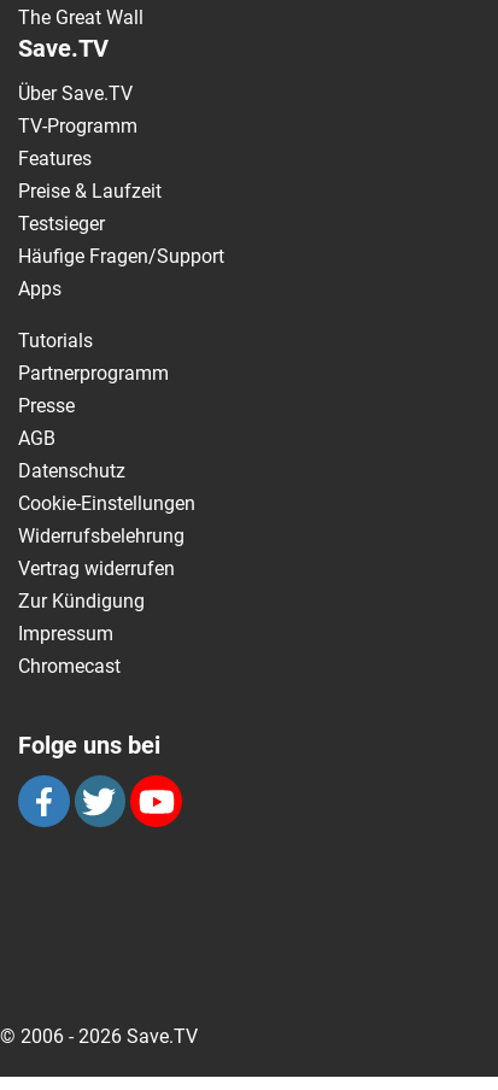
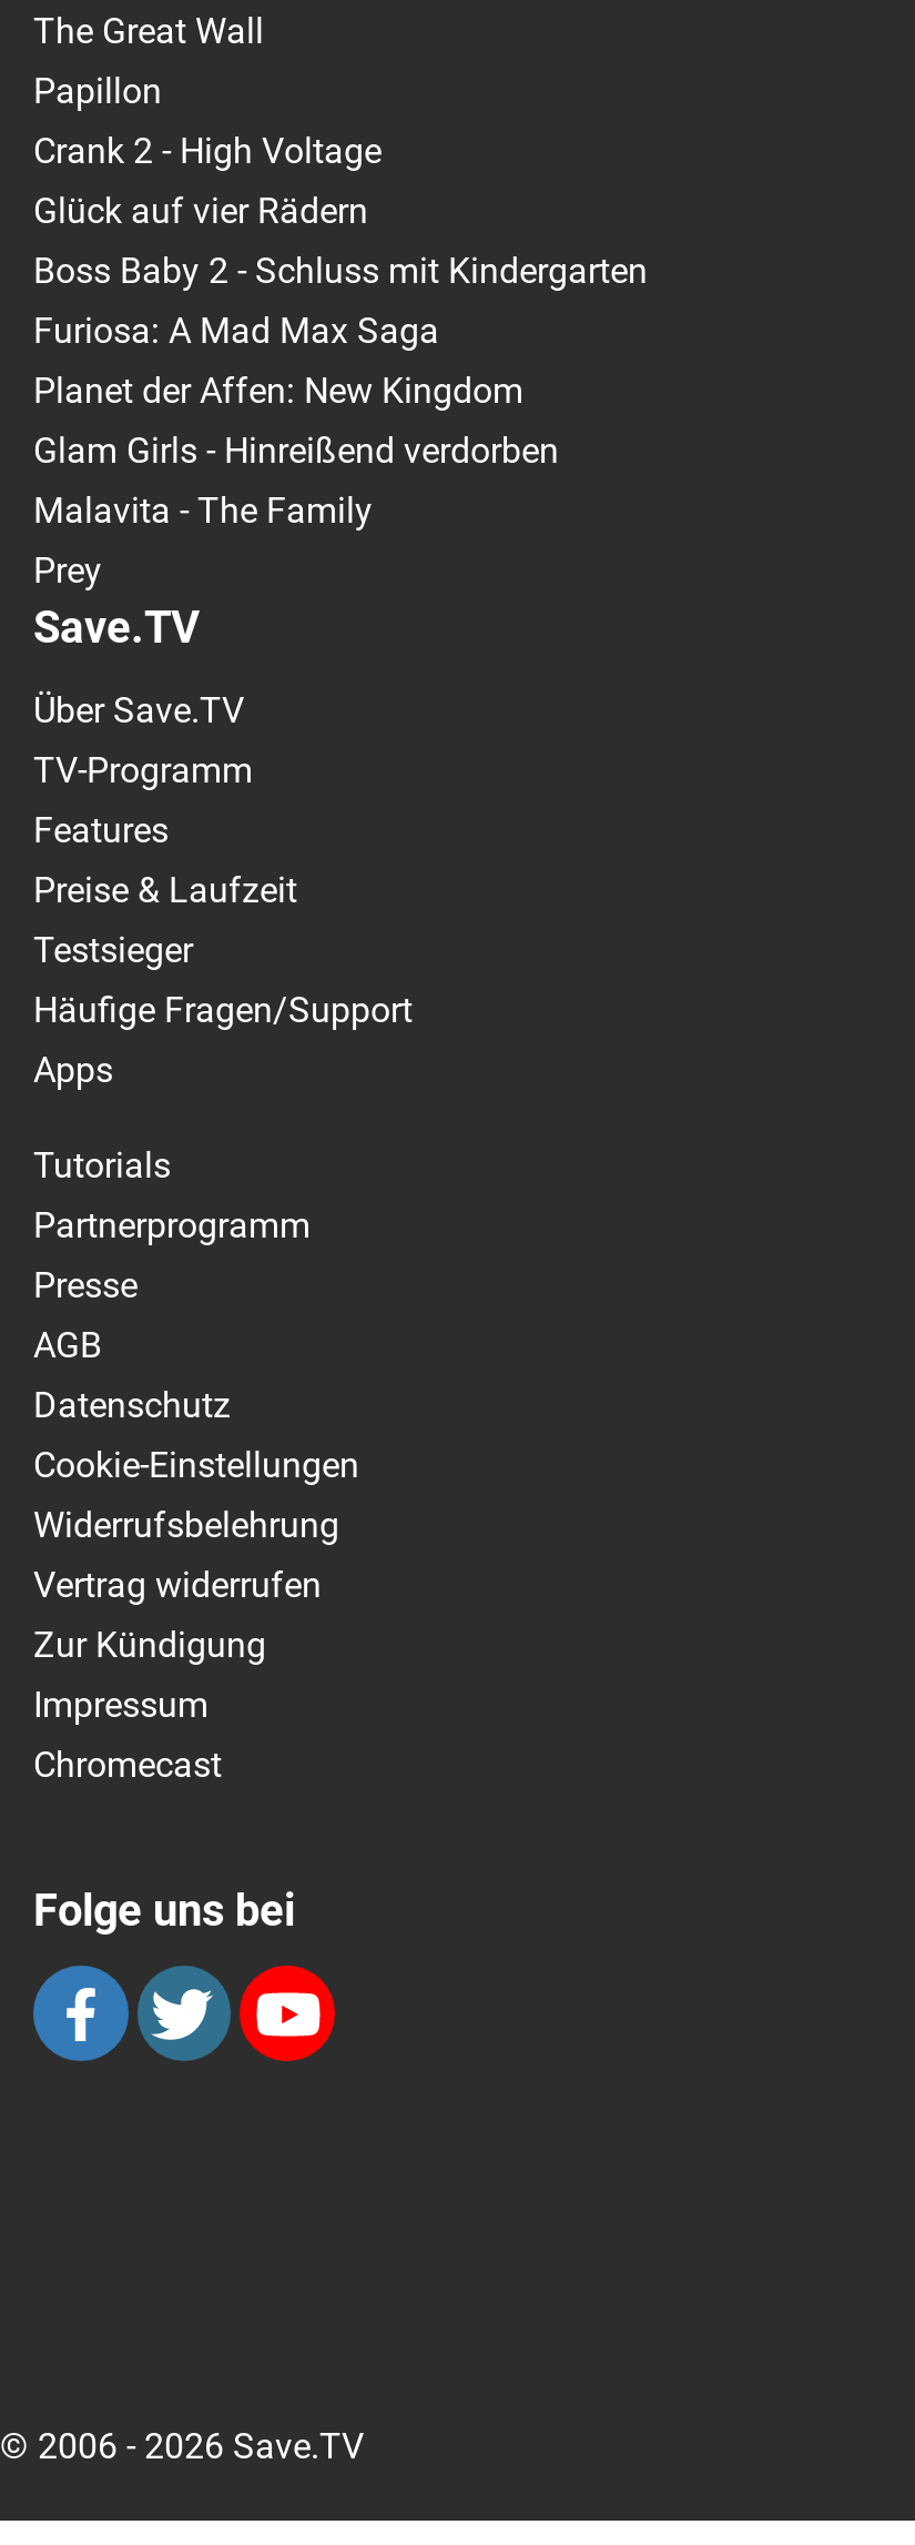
+ Papillon
+ Crank 2 - High Voltage
+ Glück auf vier Rädern
+ Boss Baby 2 - Schluss mit Kindergarten
+ Furiosa: A Mad Max Saga
+ Planet der Affen: New Kingdom
+ Glam Girls - Hinreißend verdorben
+ Malavita - The Family
+ Prey
